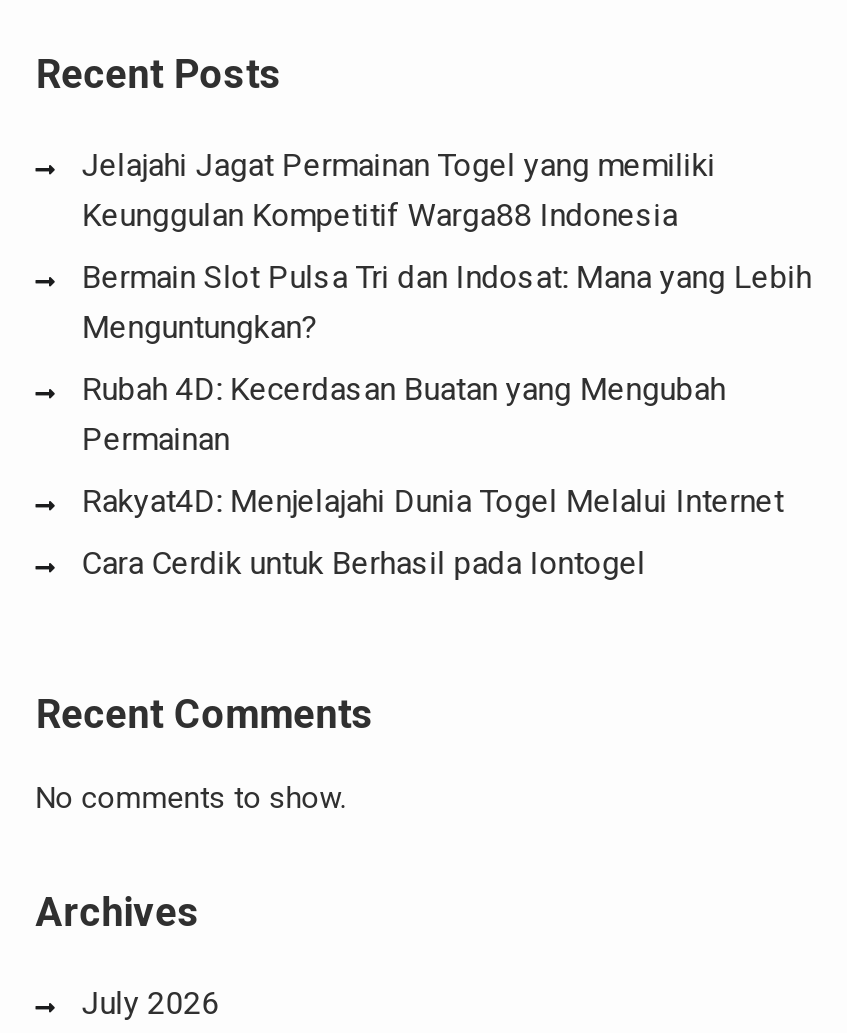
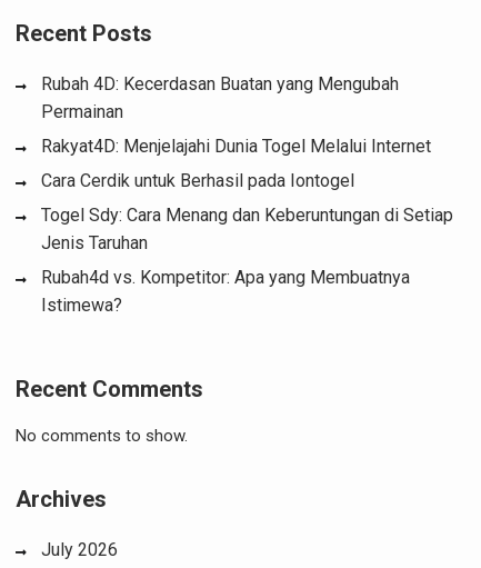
- Jelajahi Jagat Permainan Togel yang memiliki
- Keunggulan Kompetitif Warga88 Indonesia
- Bermain Slot Pulsa Tri dan Indosat: Mana yang Lebih
- Menguntungkan?

moved up: Rubah 4D: Kecerdasan Buatan yang Mengubah | Permainan | Rakyat4D: Menjelajahi Dunia Togel Melalui Internet | Cara Cerdik untuk Berhasil pada Iontogel

+ Togel Sdy: Cara Menang dan Keberuntungan di Setiap
+ Jenis Taruhan
+ Rubah4d vs. Kompetitor: Apa yang Membuatnya
+ Istimewa?
